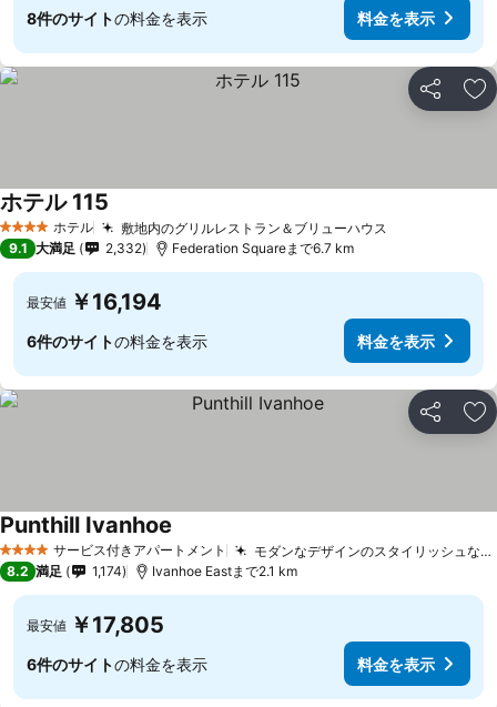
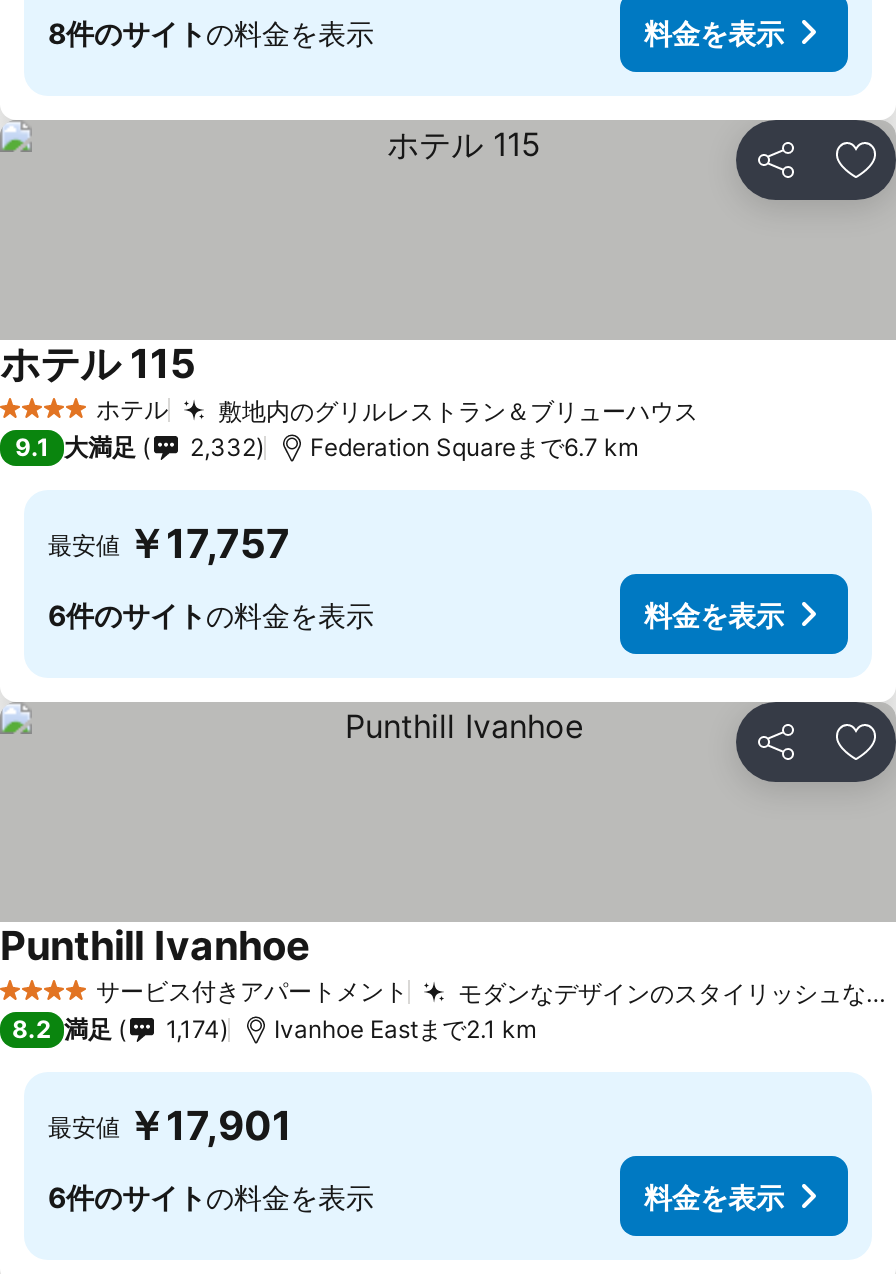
- 最安値 ￥16,194
+ 最安値 ￥17,757

- 最安値 ￥17,805
+ 最安値 ￥17,901
